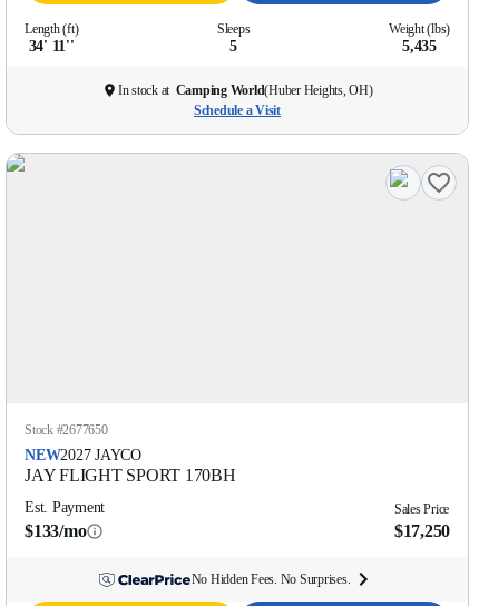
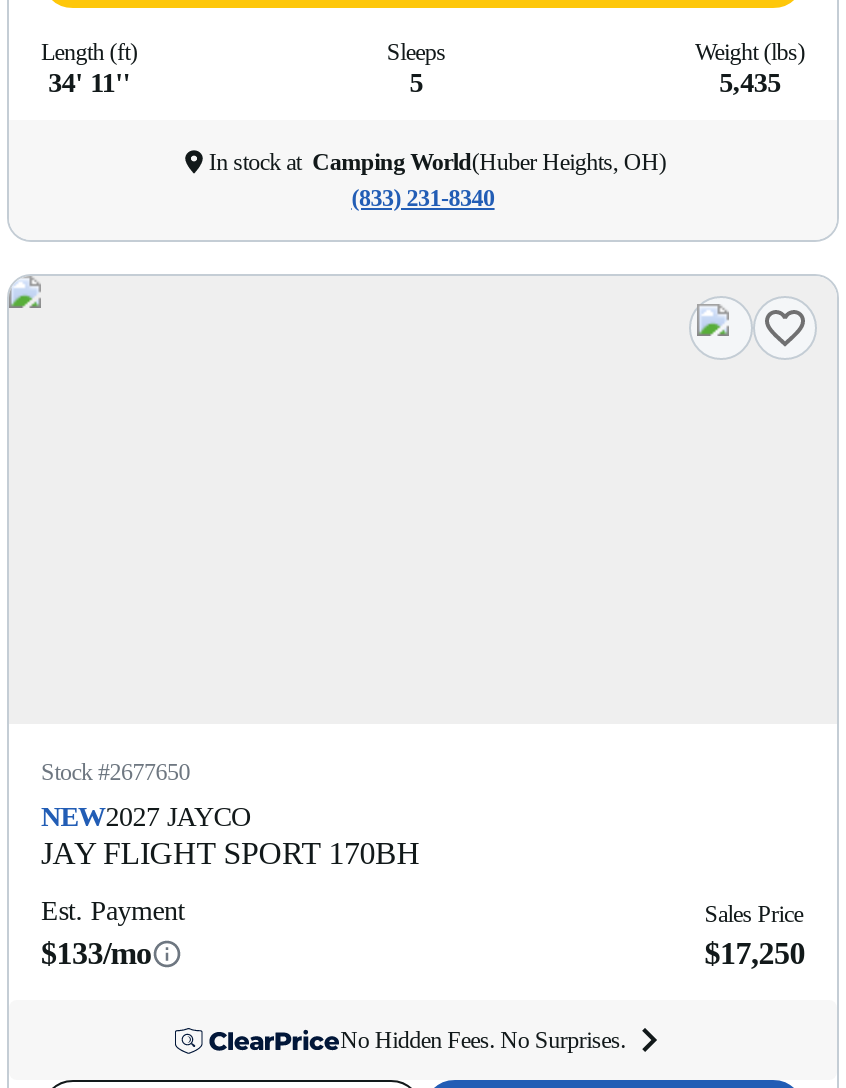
- Schedule a Visit
+ (833) 231-8340
